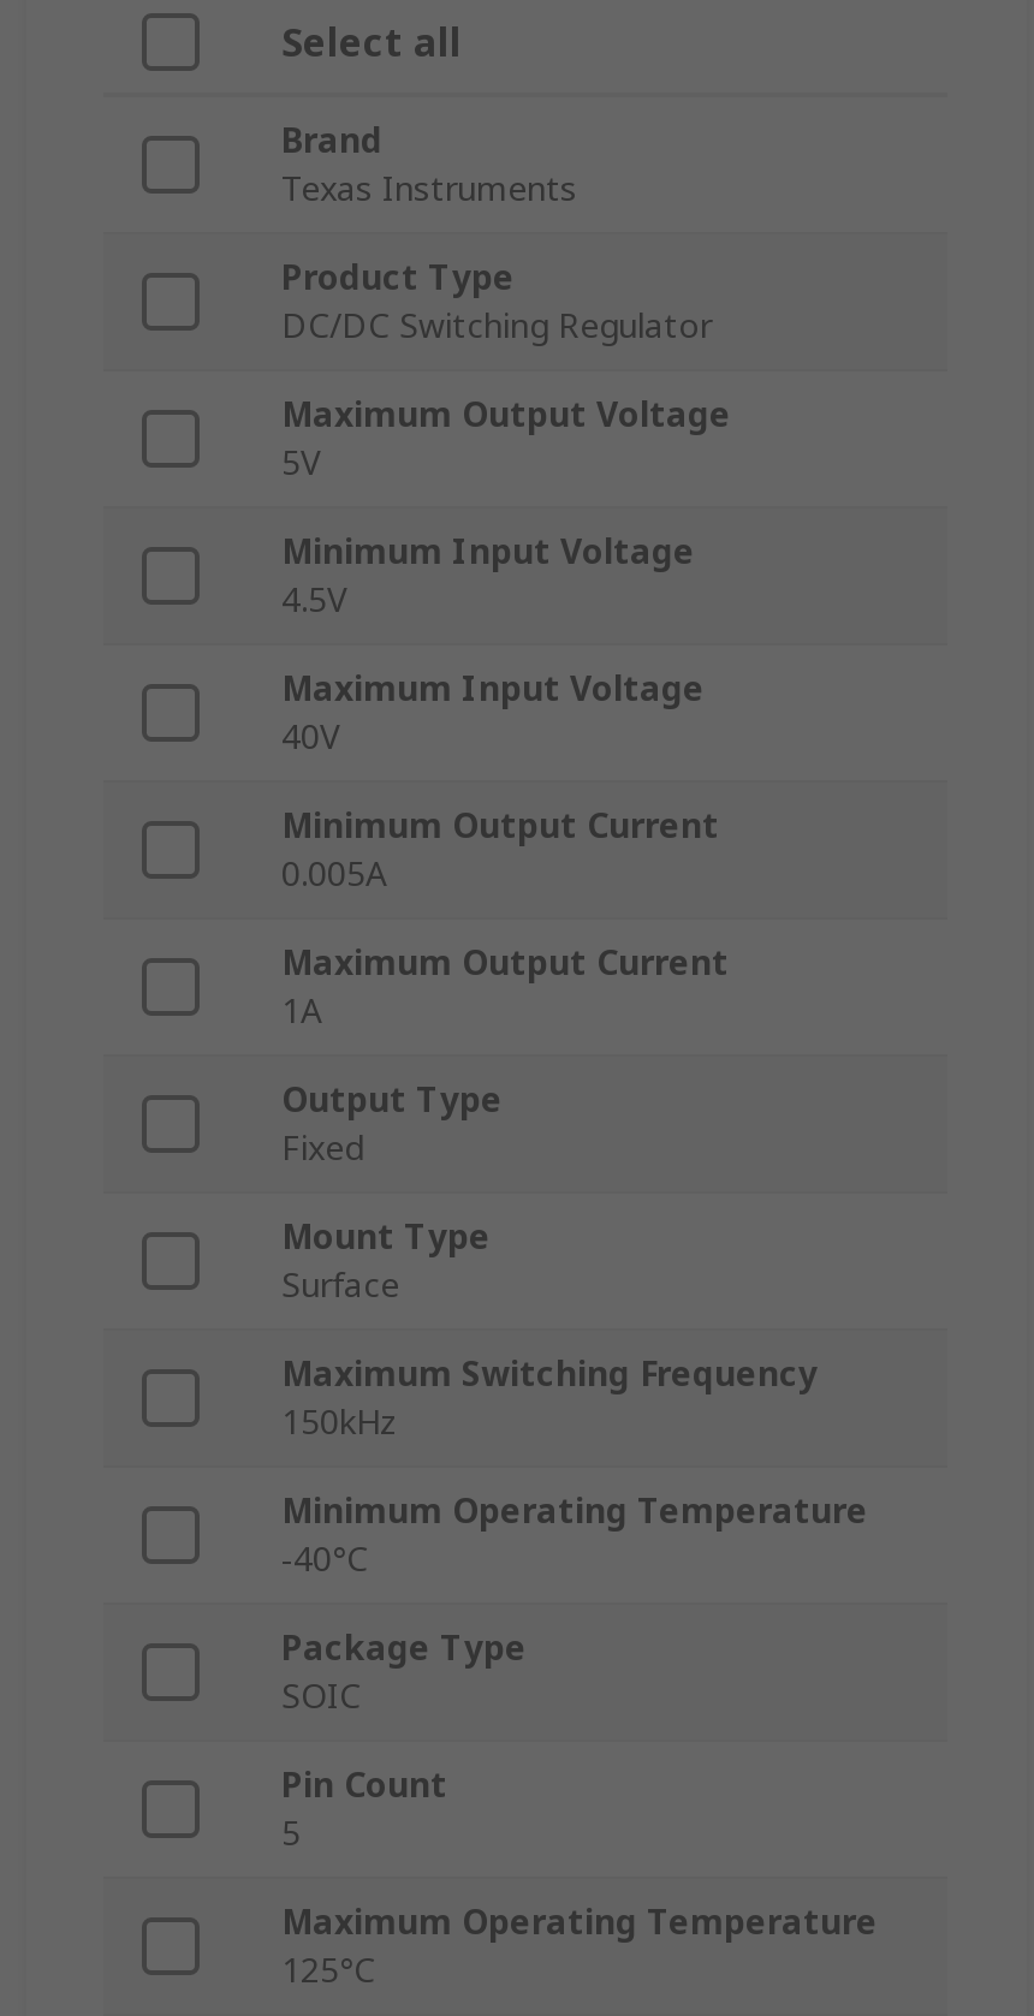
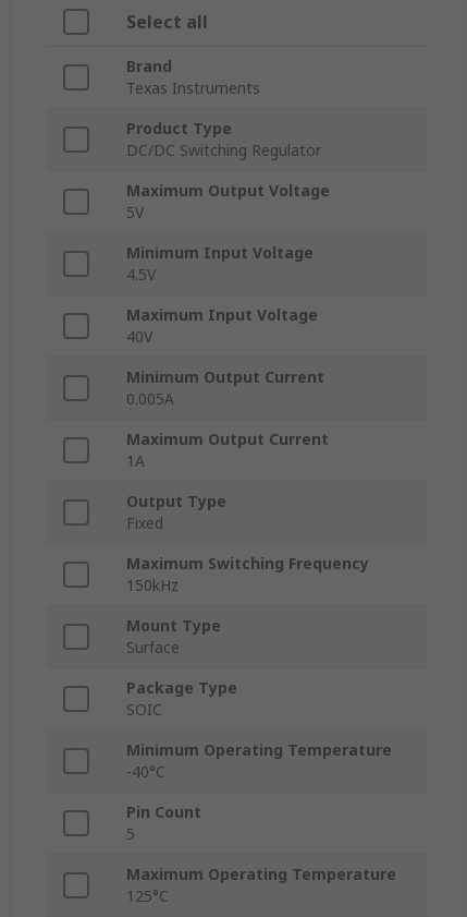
moved down: Mount Type | Surface

moved up: Maximum Switching Frequency | 150kHz

moved down: Minimum Operating Temperature | -40°C

moved up: Package Type | SOIC
